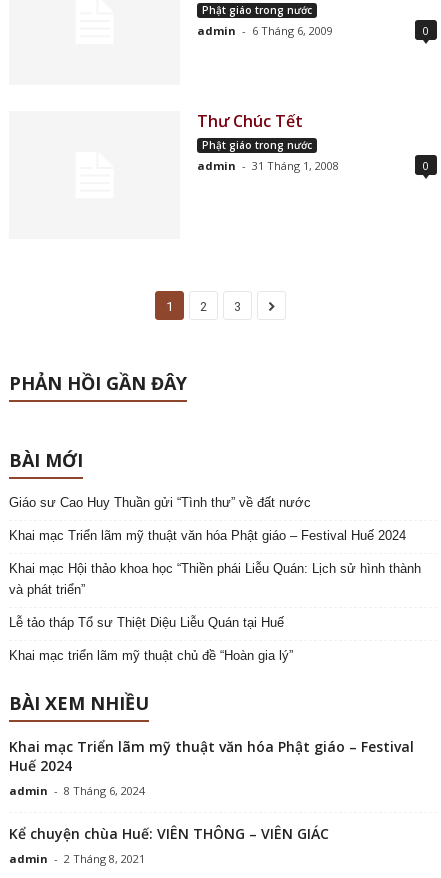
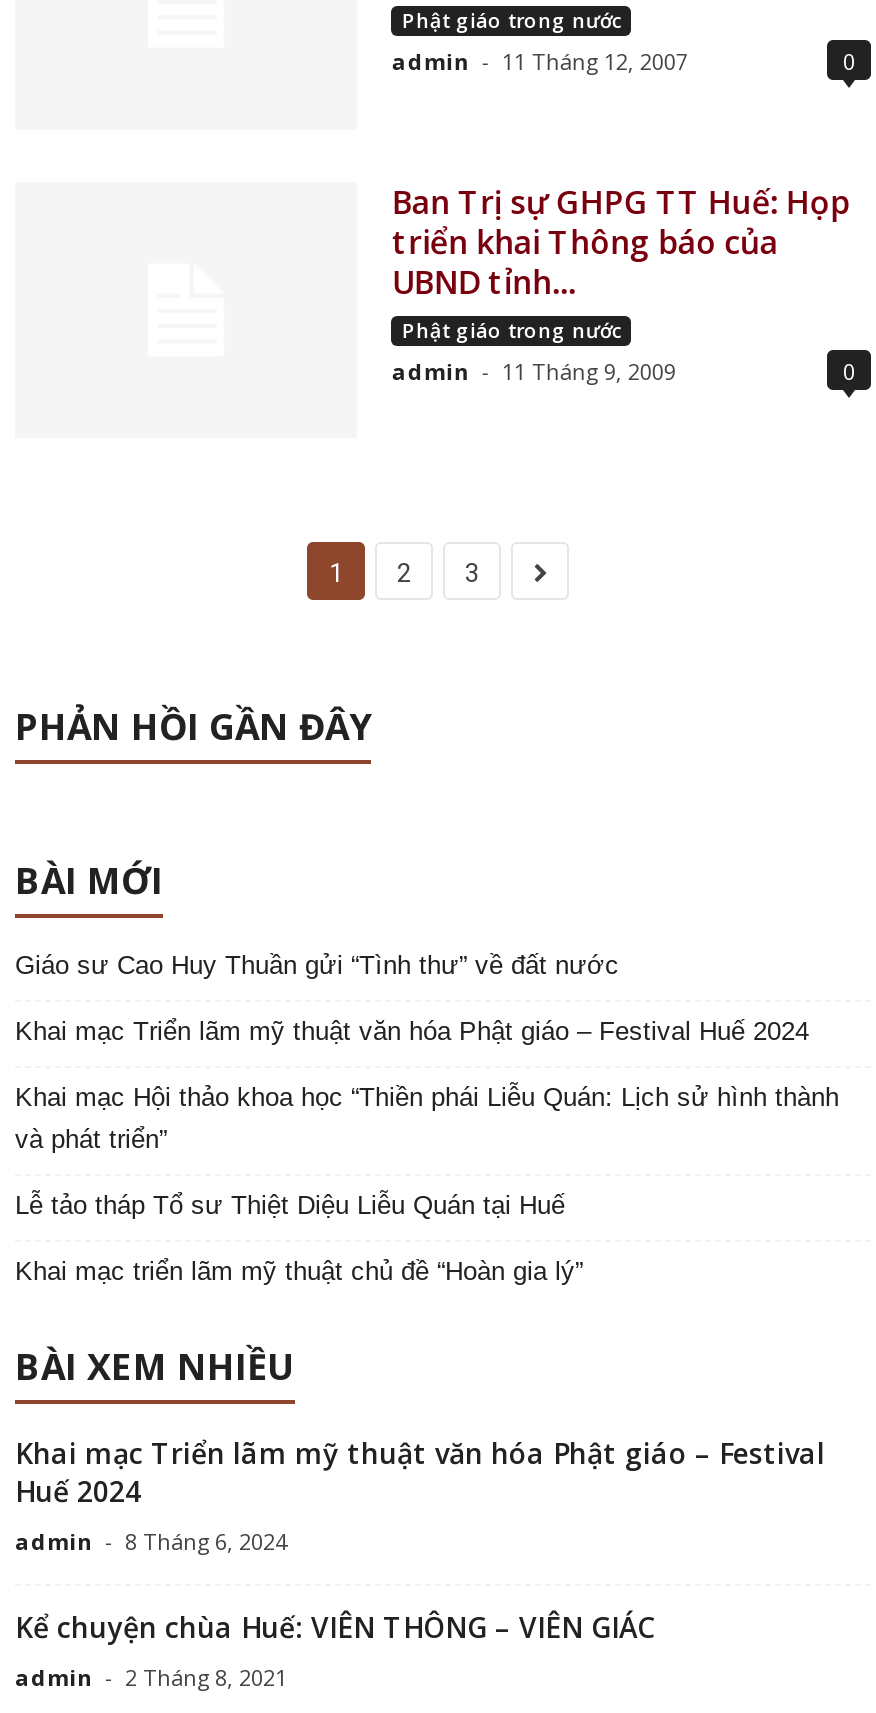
- admin - 6 Tháng 6, 2009
+ admin - 11 Tháng 12, 2007

- Thư Chúc Tết
+ Ban Trị sự GHPG TT Huế: Họp
+ triển khai Thông báo của
+ UBND tỉnh...

moved down: Phật giáo trong nước | 0

- admin - 31 Tháng 1, 2008
+ admin - 11 Tháng 9, 2009
